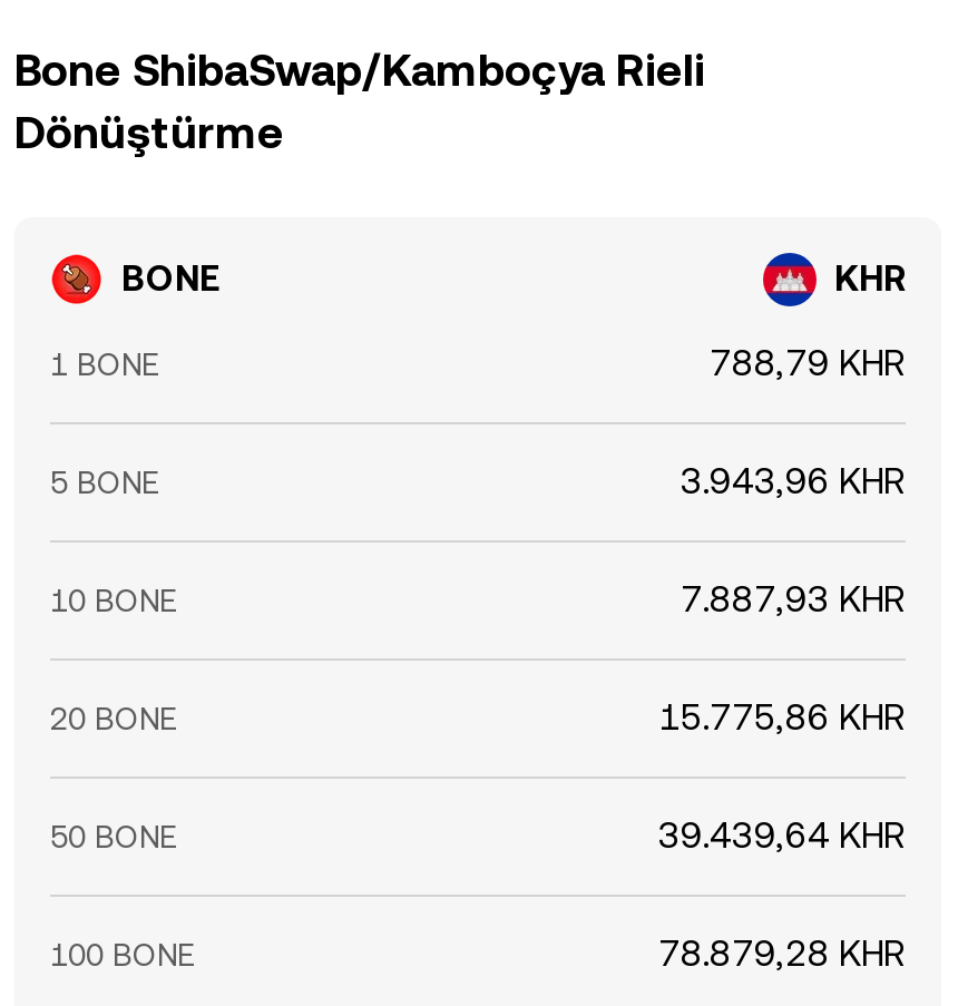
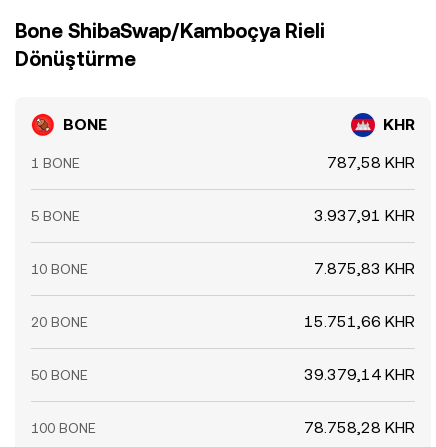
- 788,79 KHR
+ 787,58 KHR

- 3.943,96 KHR
+ 3.937,91 KHR

- 7.887,93 KHR
+ 7.875,83 KHR

- 15.775,86 KHR
+ 15.751,66 KHR

- 39.439,64 KHR
+ 39.379,14 KHR

- 78.879,28 KHR
+ 78.758,28 KHR
